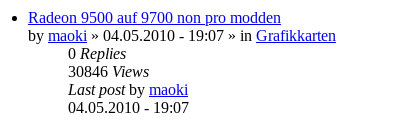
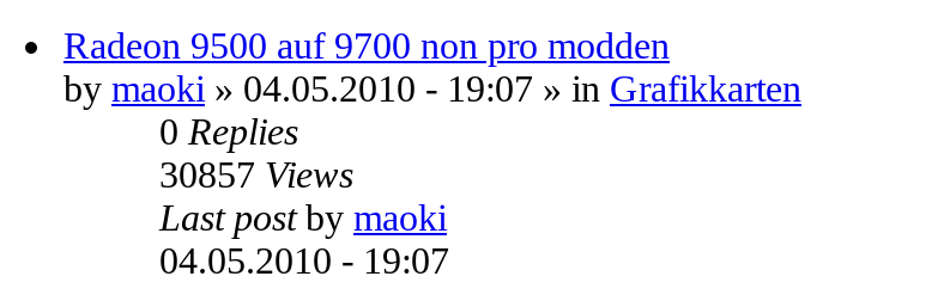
- 30846 Views
+ 30857 Views
